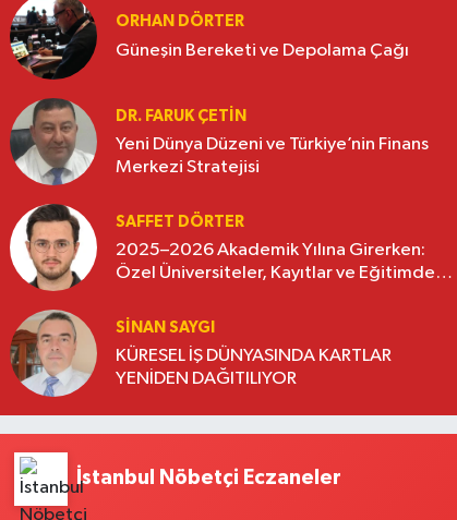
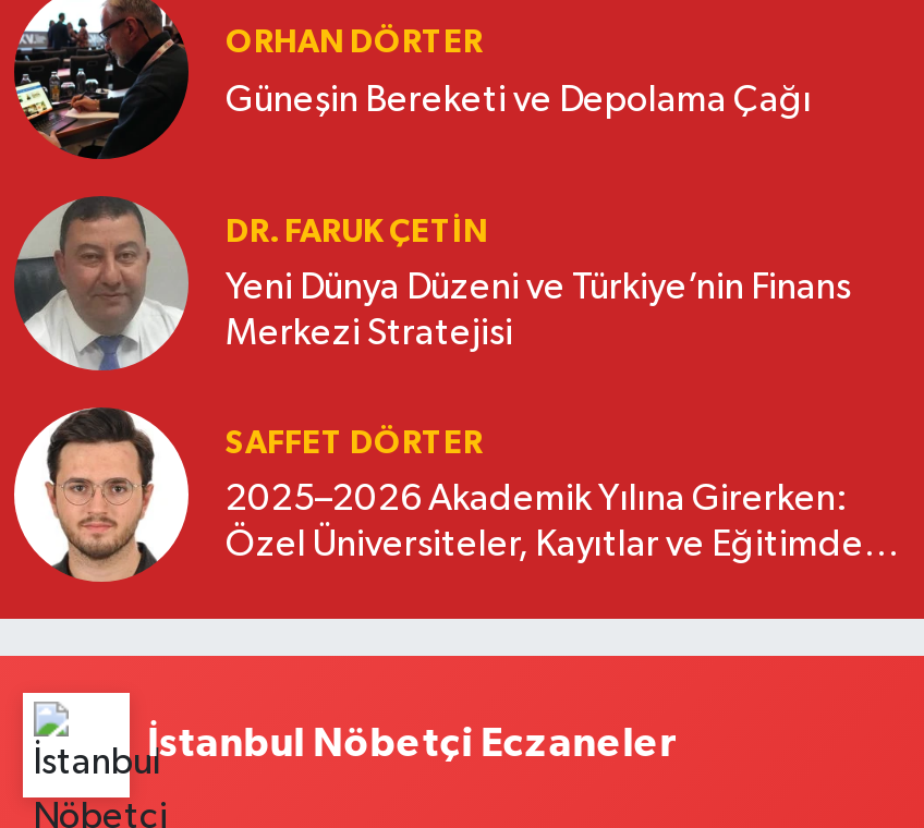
- [image]
- SINAN SAYGI
- KÜRESEL İŞ DÜNYASINDA KARTLAR
- YENİDEN DAĞITILIYOR
